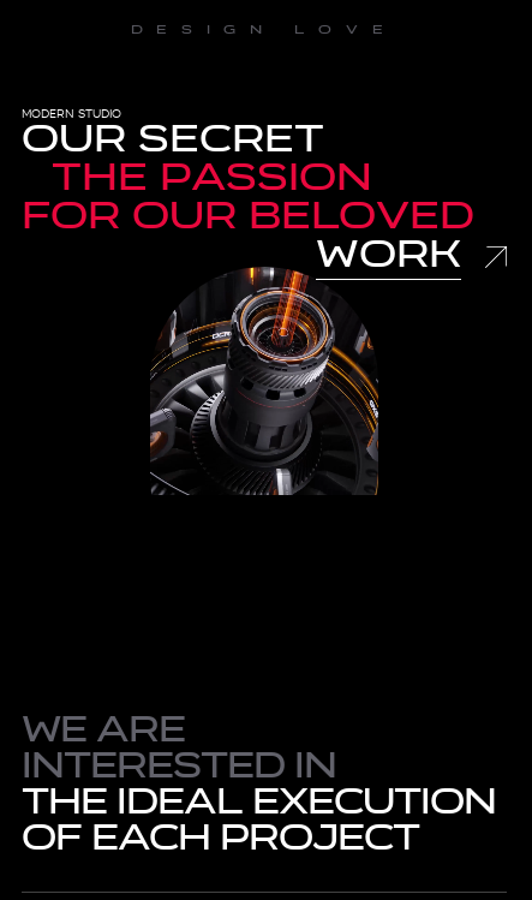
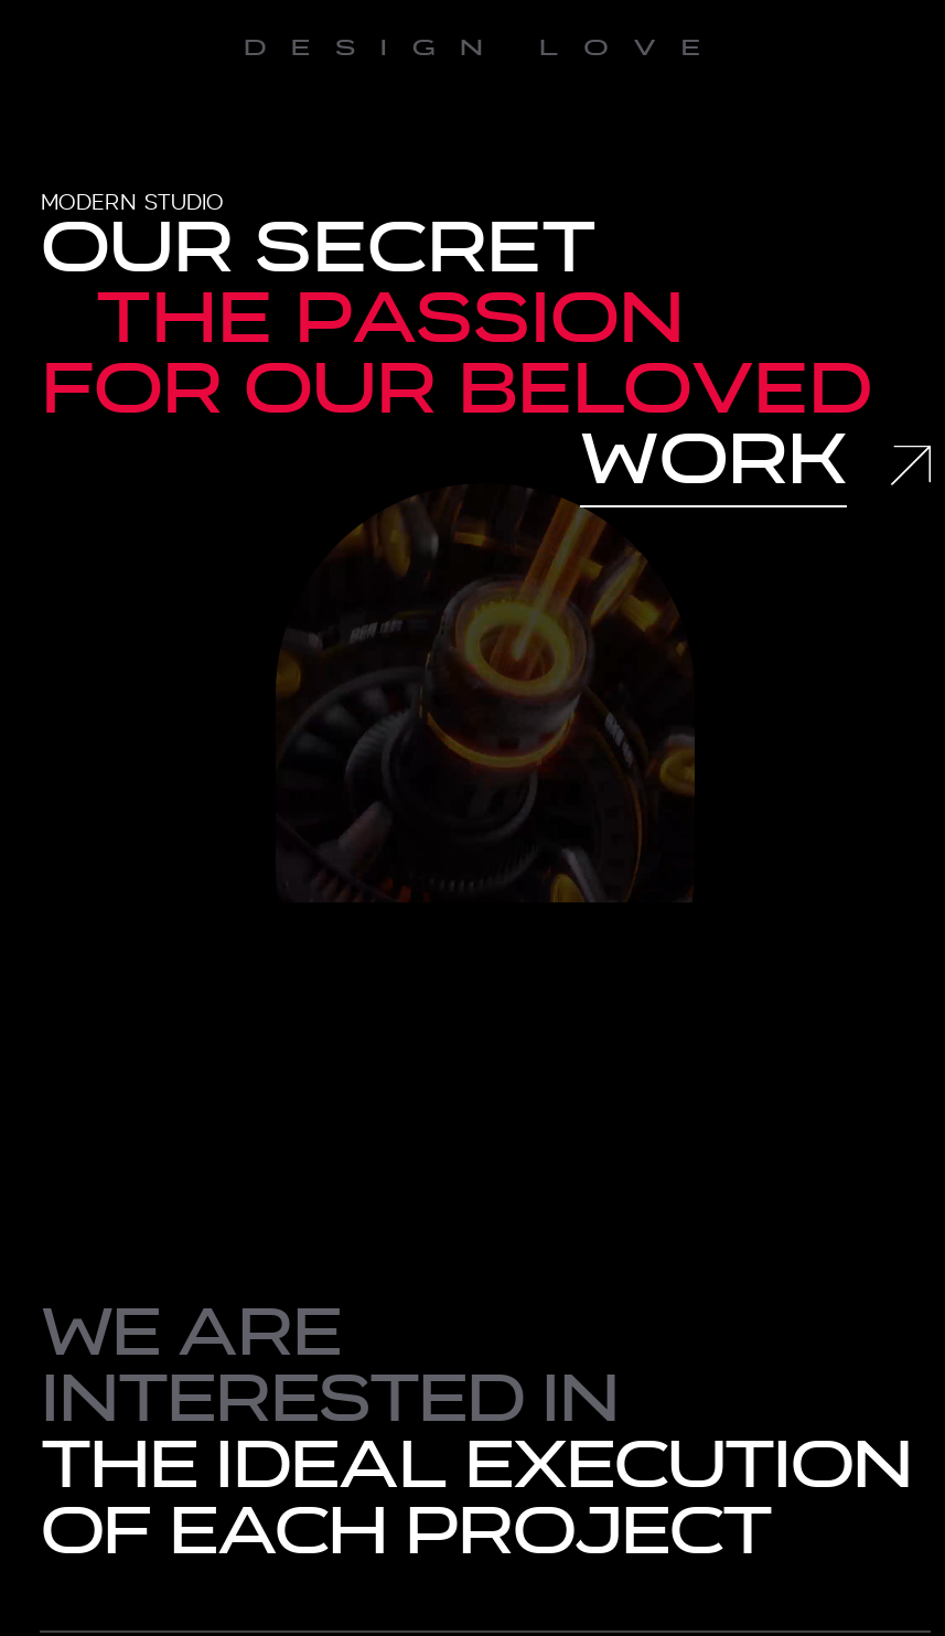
- [image]
+ [image]
